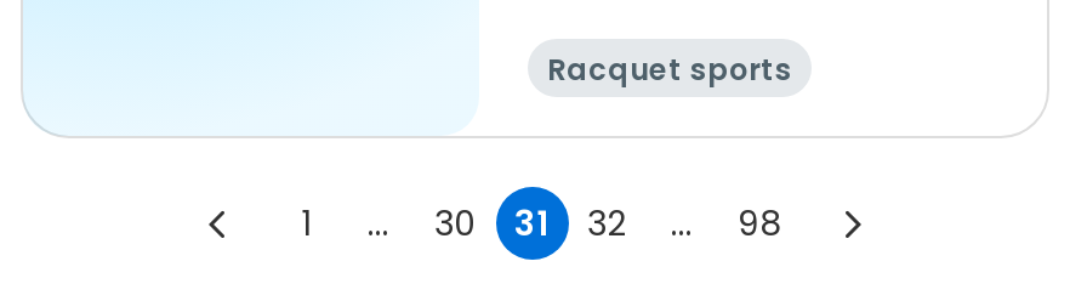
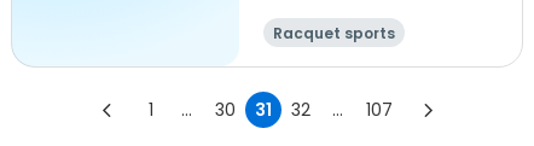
- 98
+ 107
